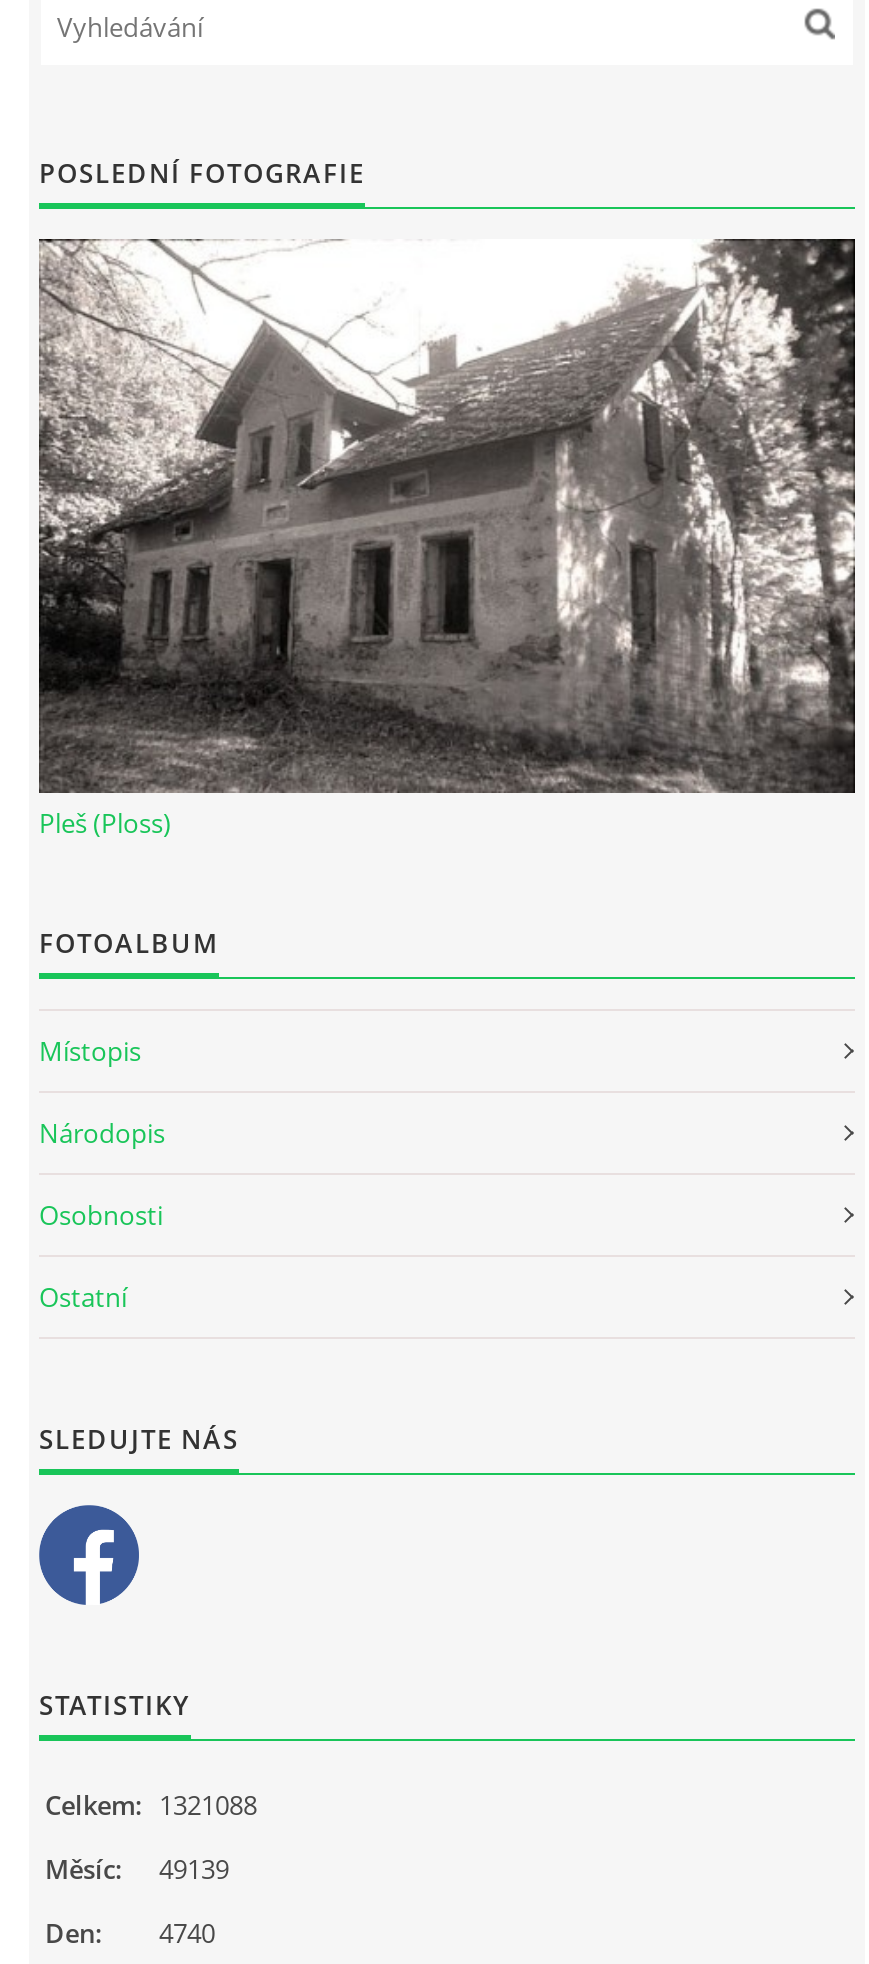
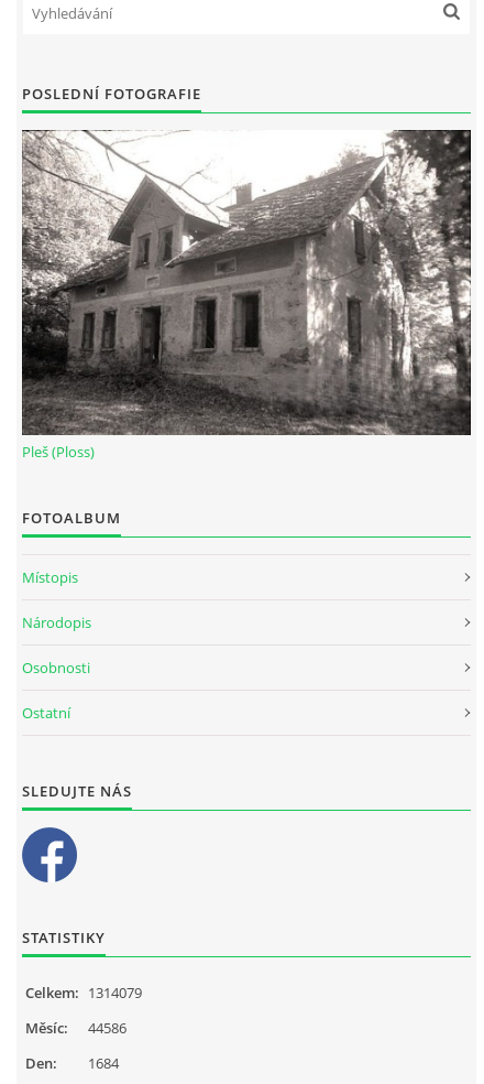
- Celkem: 1321088
+ Celkem: 1314079

- Měsíc: 49139
+ Měsíc: 44586

- Den: 4740
+ Den: 1684
